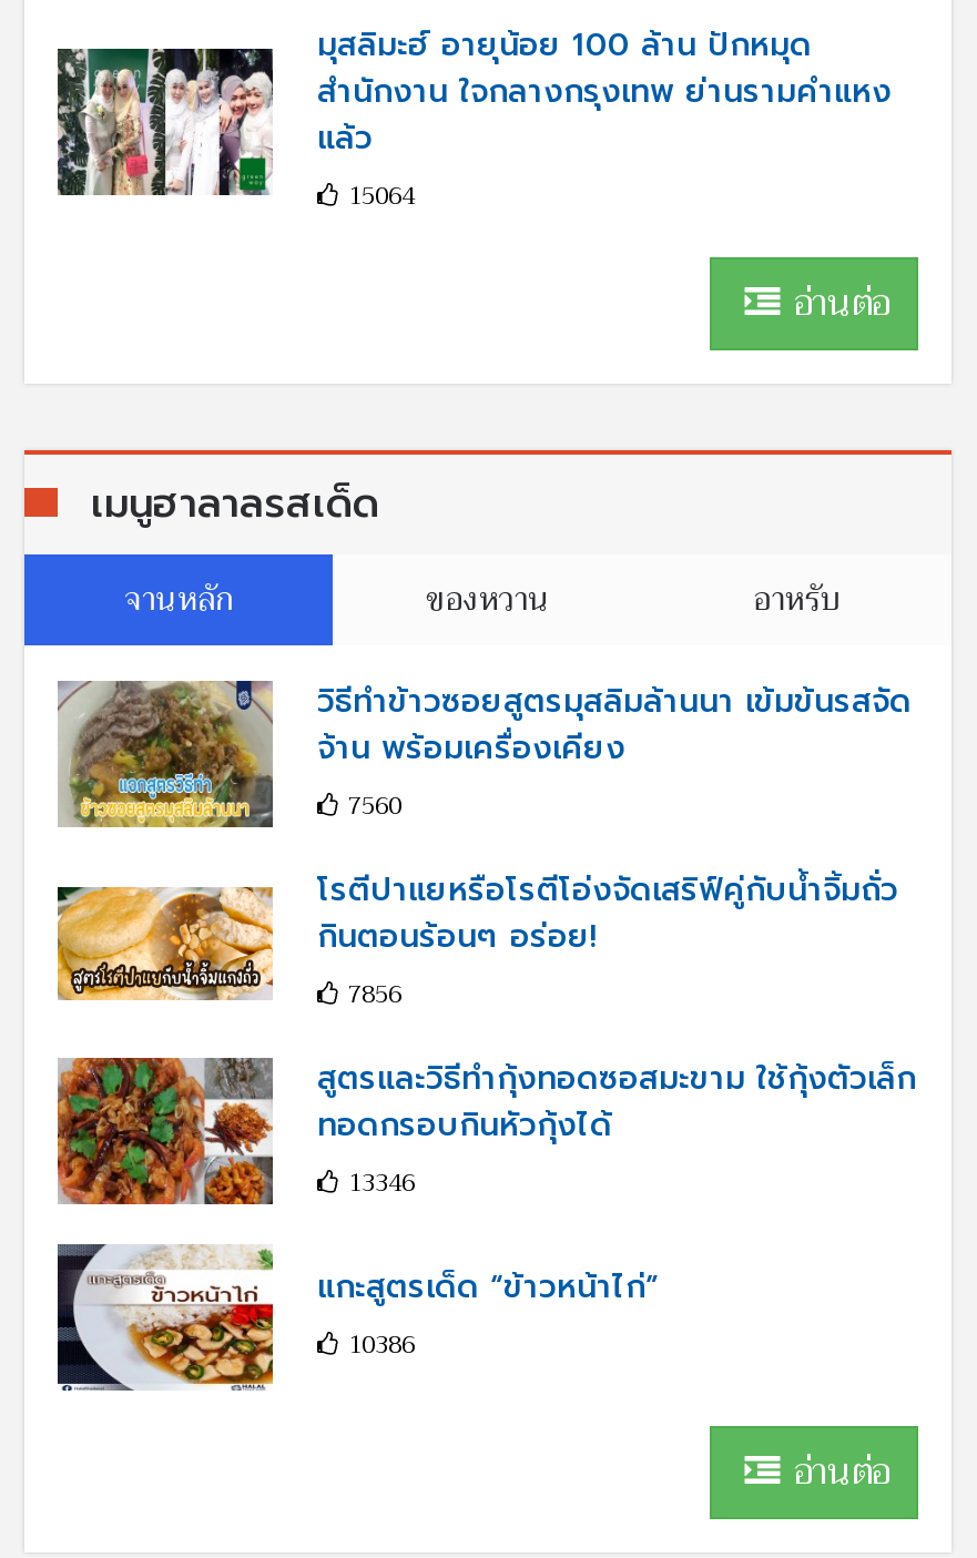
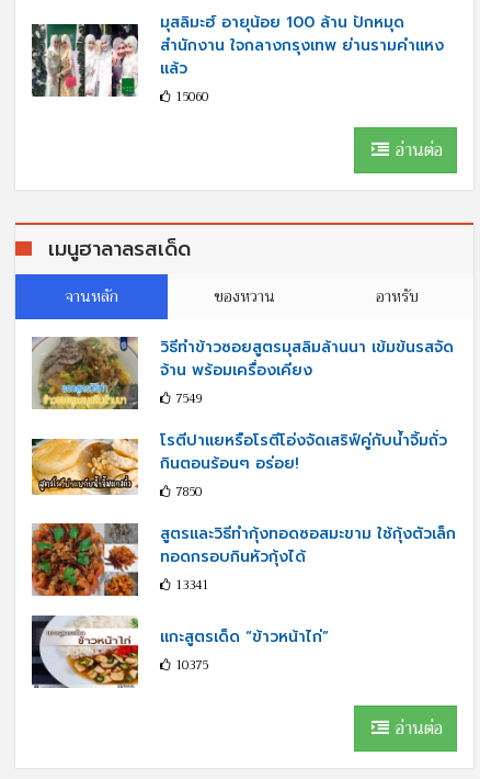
- 15064
+ 15060

- 7560
+ 7549

- 7856
+ 7850

- 13346
+ 13341

- 10386
+ 10375
